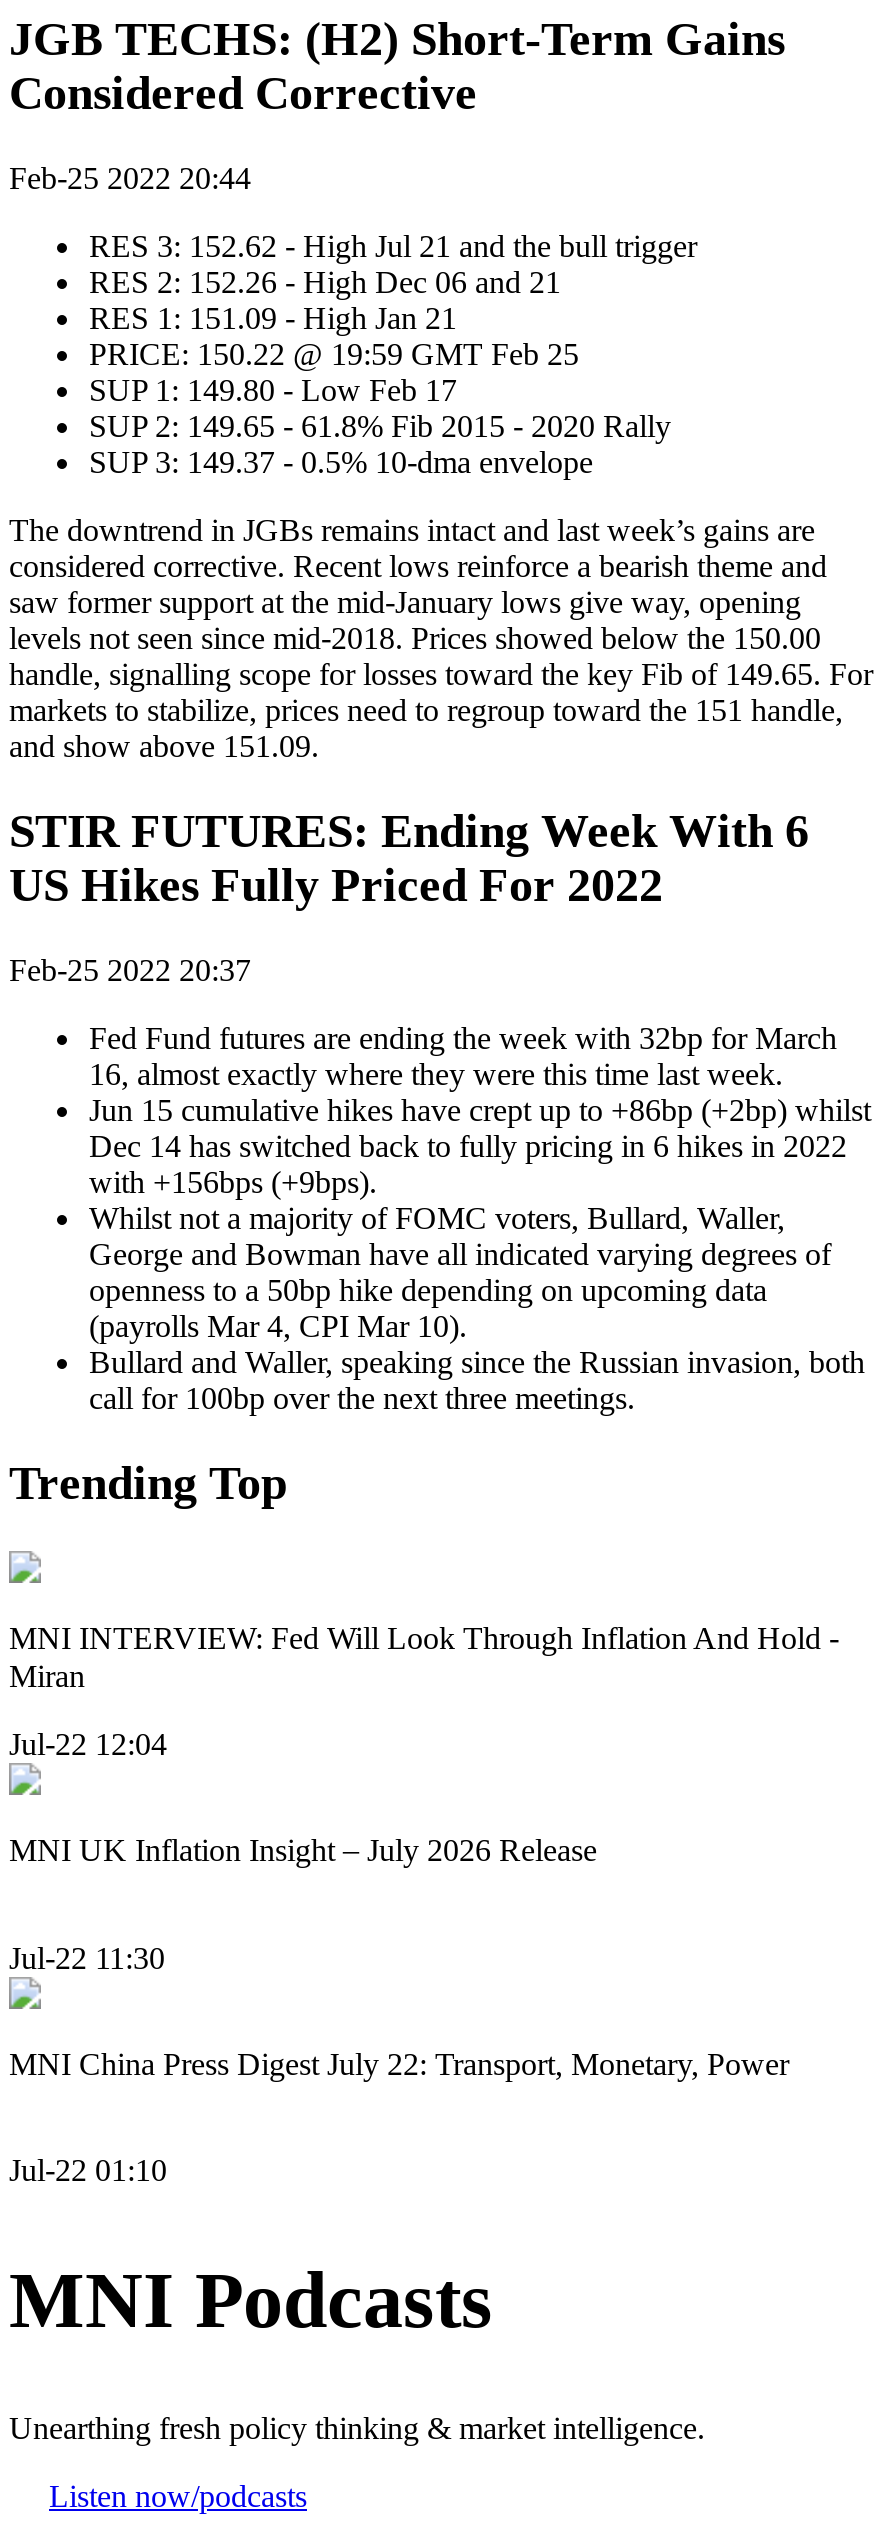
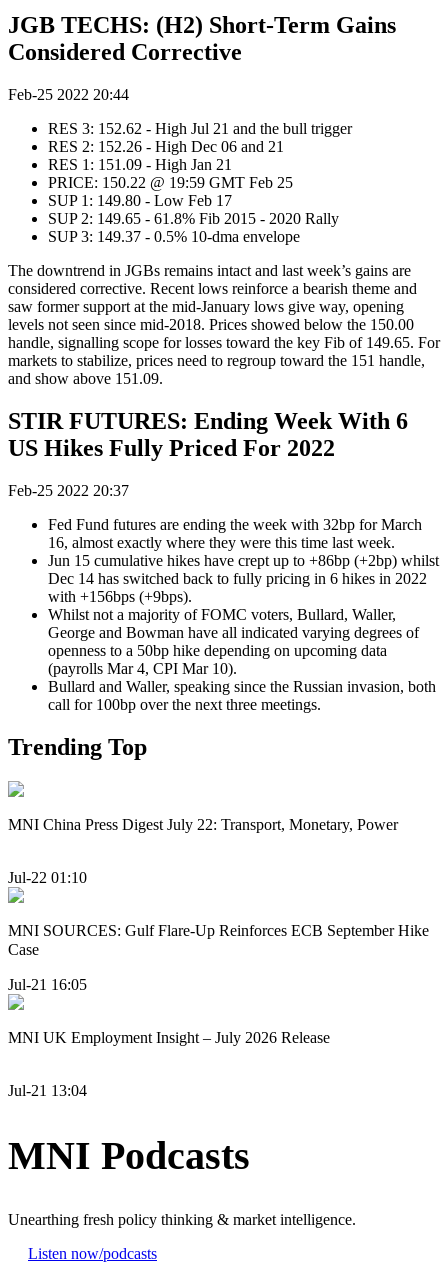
- MNI INTERVIEW: Fed Will Look Through Inflation And Hold -
- Miran
- Jul-22 12:04
- MNI UK Inflation Insight – July 2026 Release
- Jul-22 11:30

moved up: MNI China Press Digest July 22: Transport, Monetary, Power | Jul-22 01:10

+ MNI SOURCES: Gulf Flare-Up Reinforces ECB September Hike
+ Case
+ Jul-21 16:05
+ MNI UK Employment Insight – July 2026 Release
+ Jul-21 13:04
